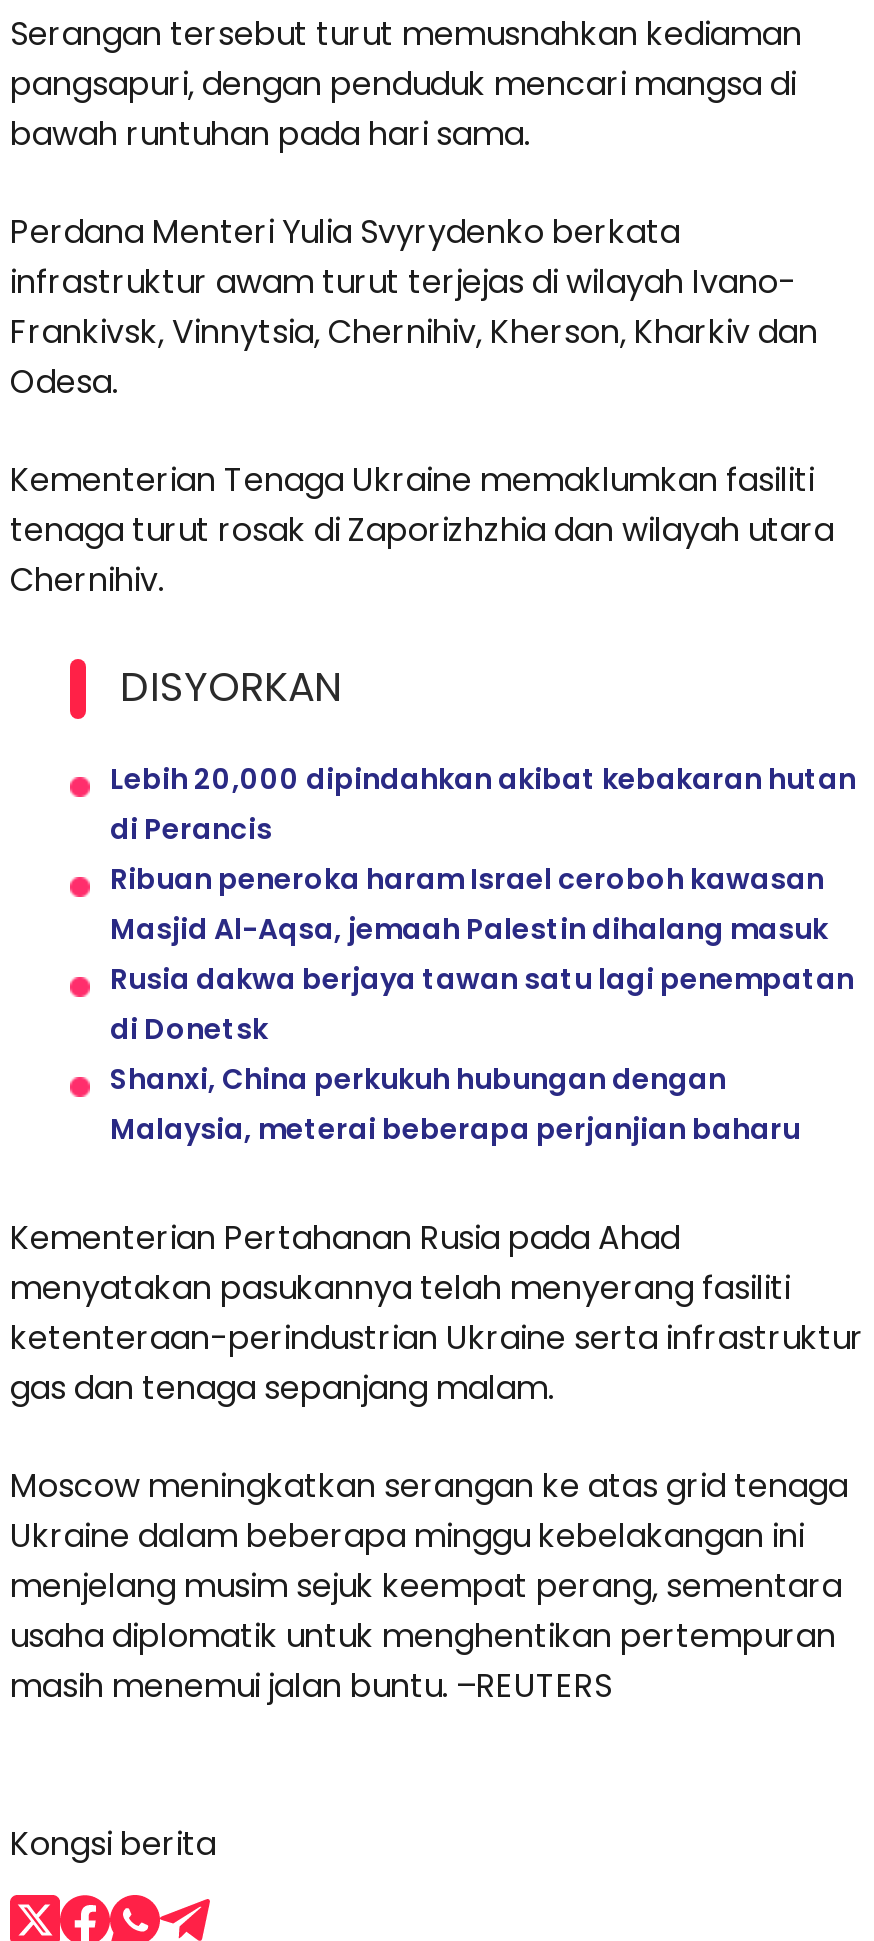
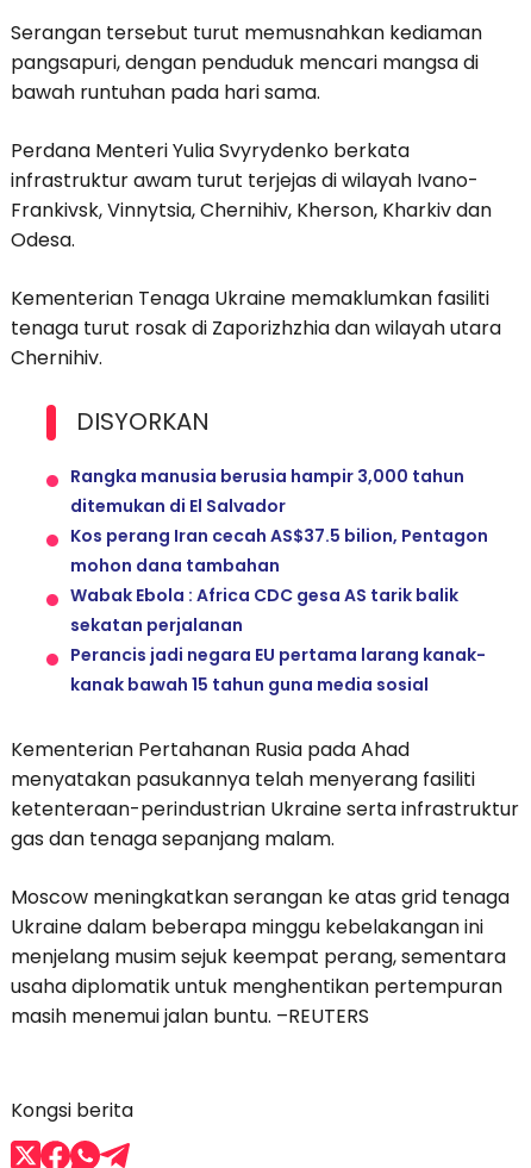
- Lebih 20,000 dipindahkan akibat kebakaran hutan
- di Perancis
- Ribuan peneroka haram Israel ceroboh kawasan
- Masjid Al-Aqsa, jemaah Palestin dihalang masuk
- Rusia dakwa berjaya tawan satu lagi penempatan
- di Donetsk
- Shanxi, China perkukuh hubungan dengan
- Malaysia, meterai beberapa perjanjian baharu
+ Rangka manusia berusia hampir 3,000 tahun
+ ditemukan di El Salvador
+ Kos perang Iran cecah AS$37.5 bilion, Pentagon
+ mohon dana tambahan
+ Wabak Ebola : Africa CDC gesa AS tarik balik
+ sekatan perjalanan
+ Perancis jadi negara EU pertama larang kanak-
+ kanak bawah 15 tahun guna media sosial
